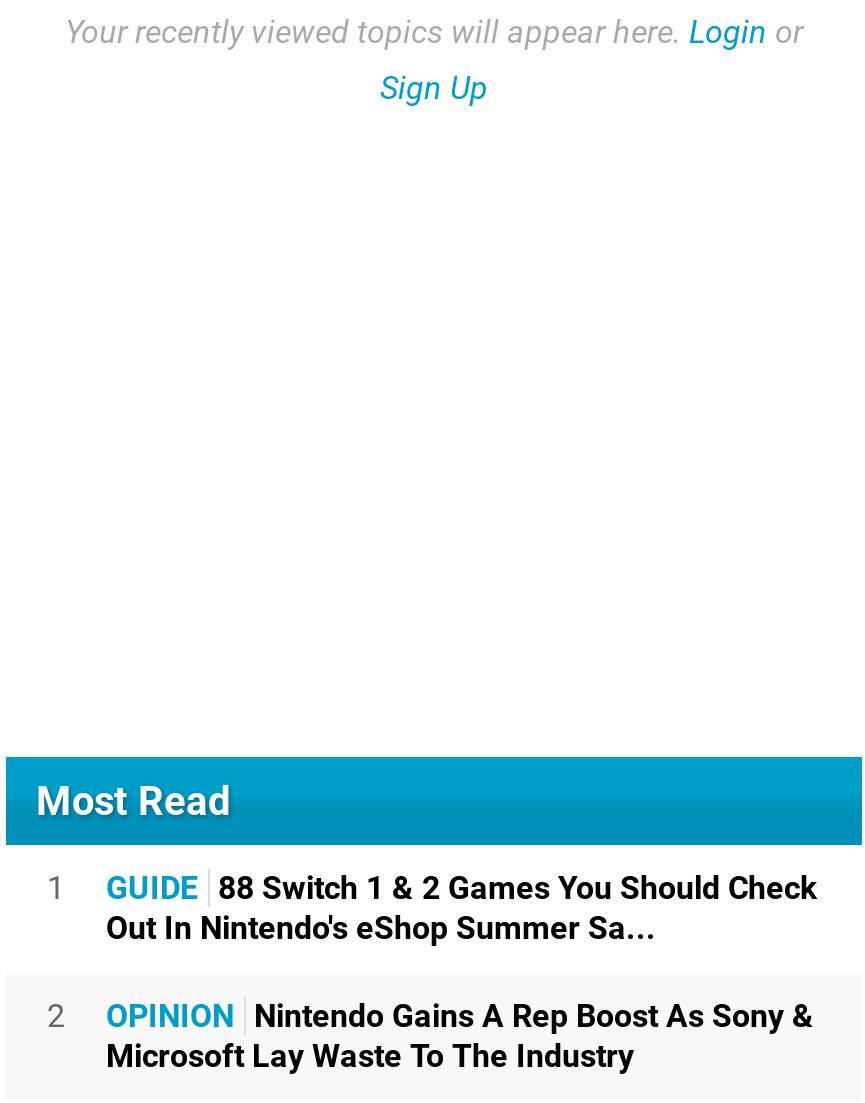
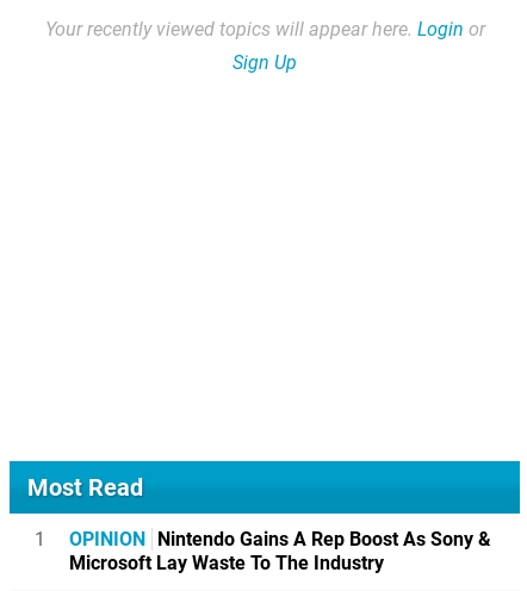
- GUIDE 88 Switch 1 & 2 Games You Should Check
- Out In Nintendo's eShop Summer Sa...
- 2
